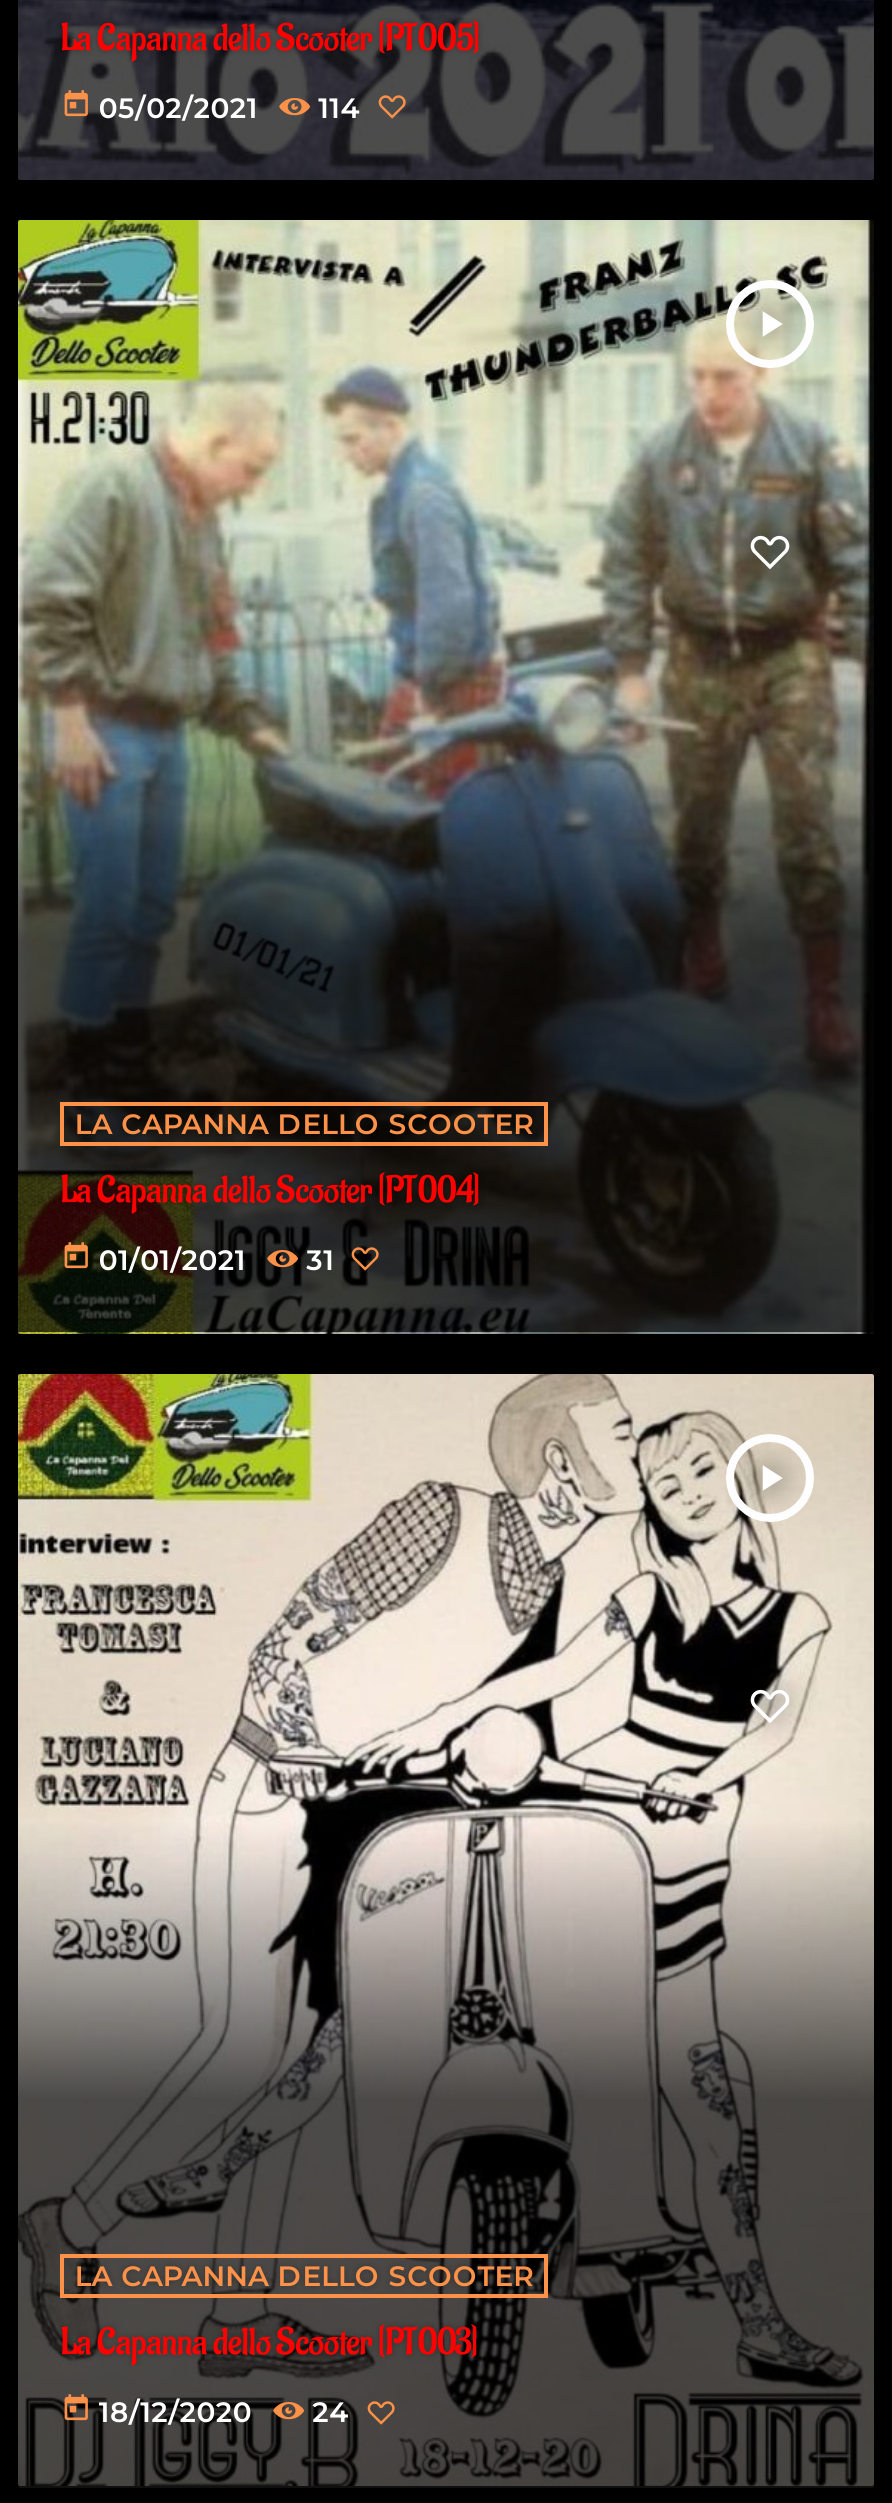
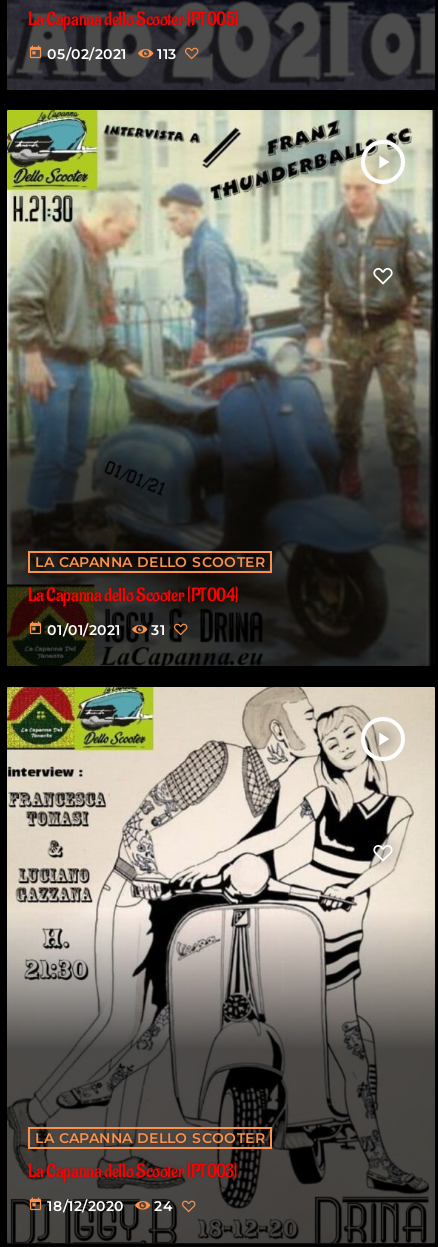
- 114
+ 113
